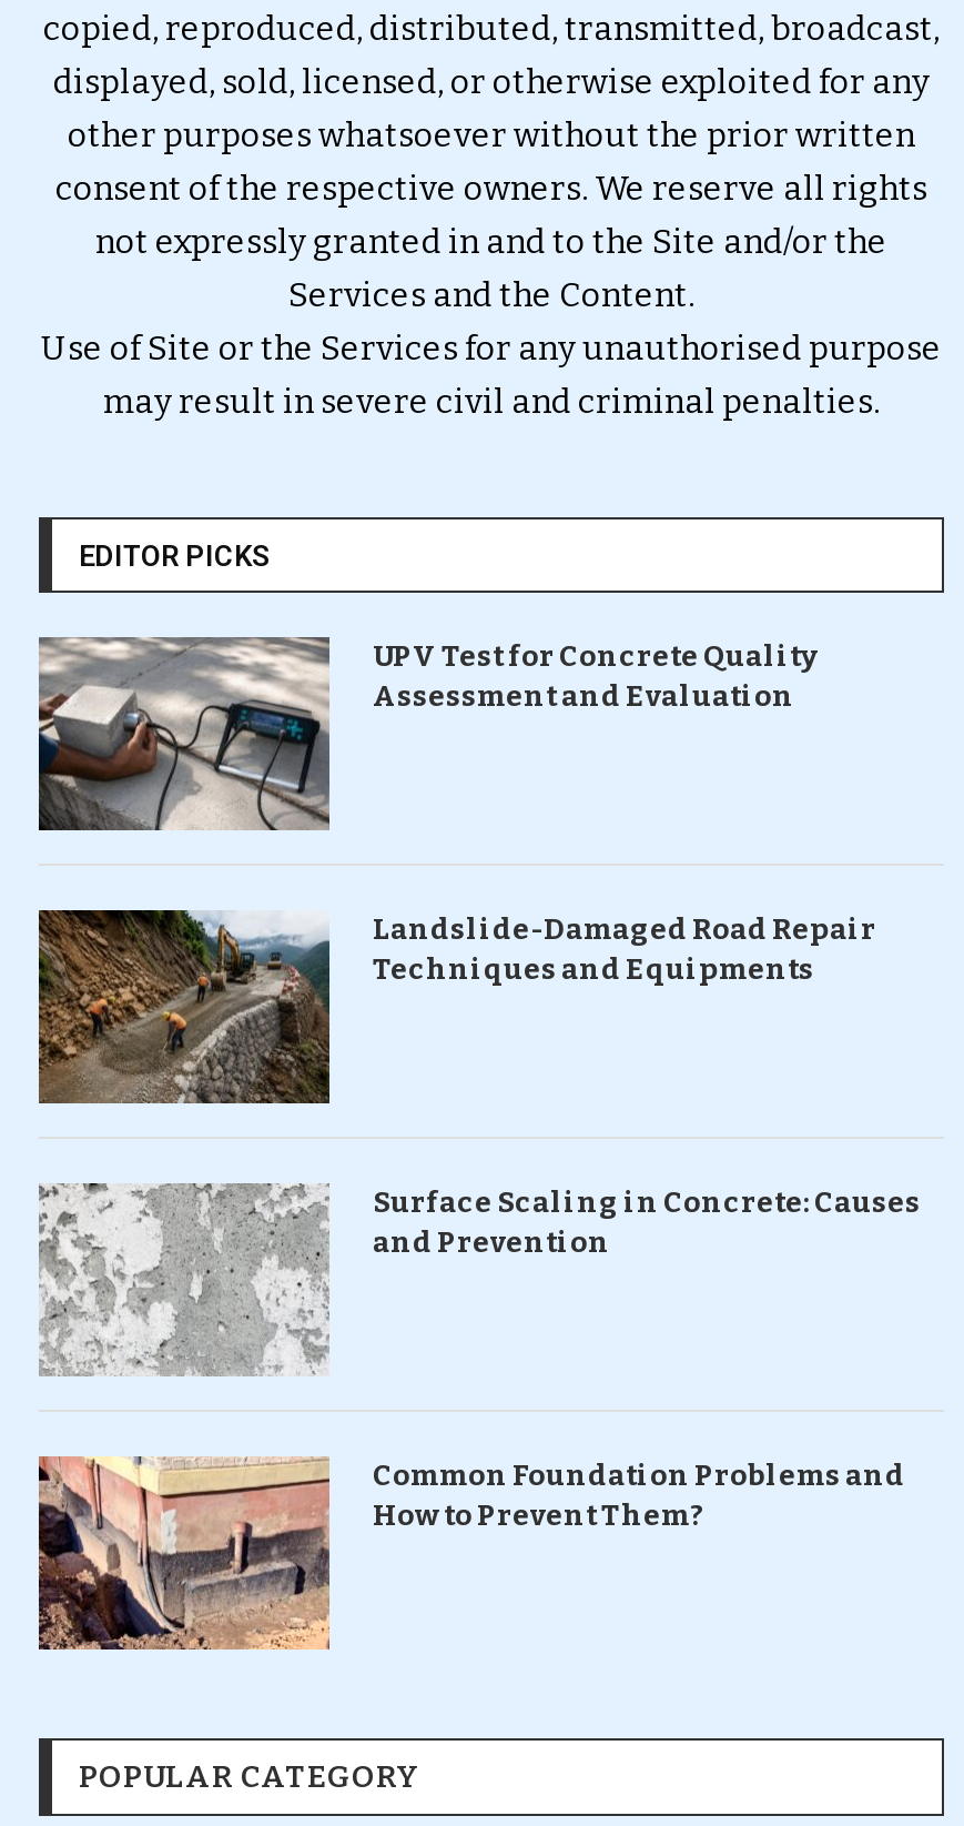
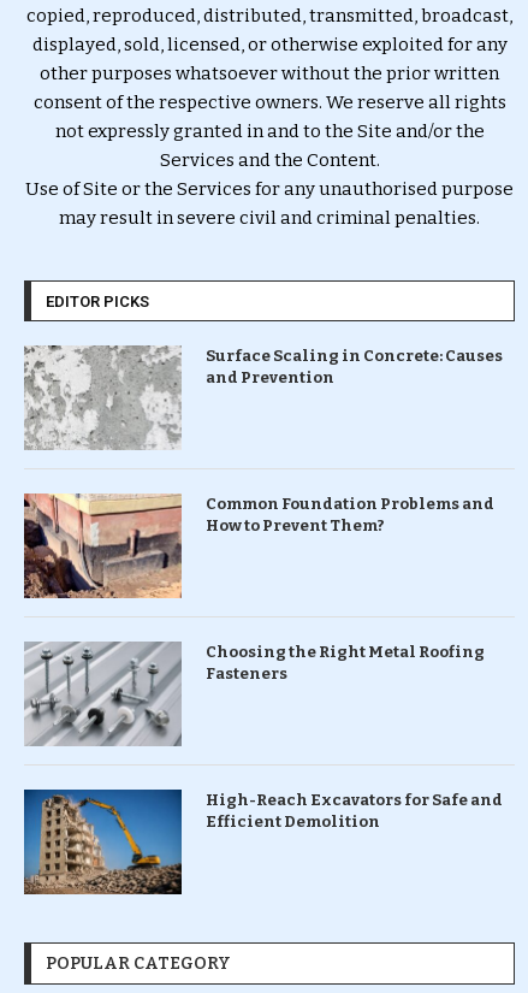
- [image]
- UPV Test for Concrete Quality
- Assessment and Evaluation

- [image]
- Landslide-Damaged Road Repair
- Techniques and Equipments

moved up: [image] | Surface Scaling in Concrete: Causes | and Prevention | Common Foundation Problems and | How to Prevent Them?

moved up: [image]

+ [image]
+ High-Reach Excavators for Safe and
+ Efficient Demolition

+ [image]
+ Choosing the Right Metal Roofing
+ Fasteners
